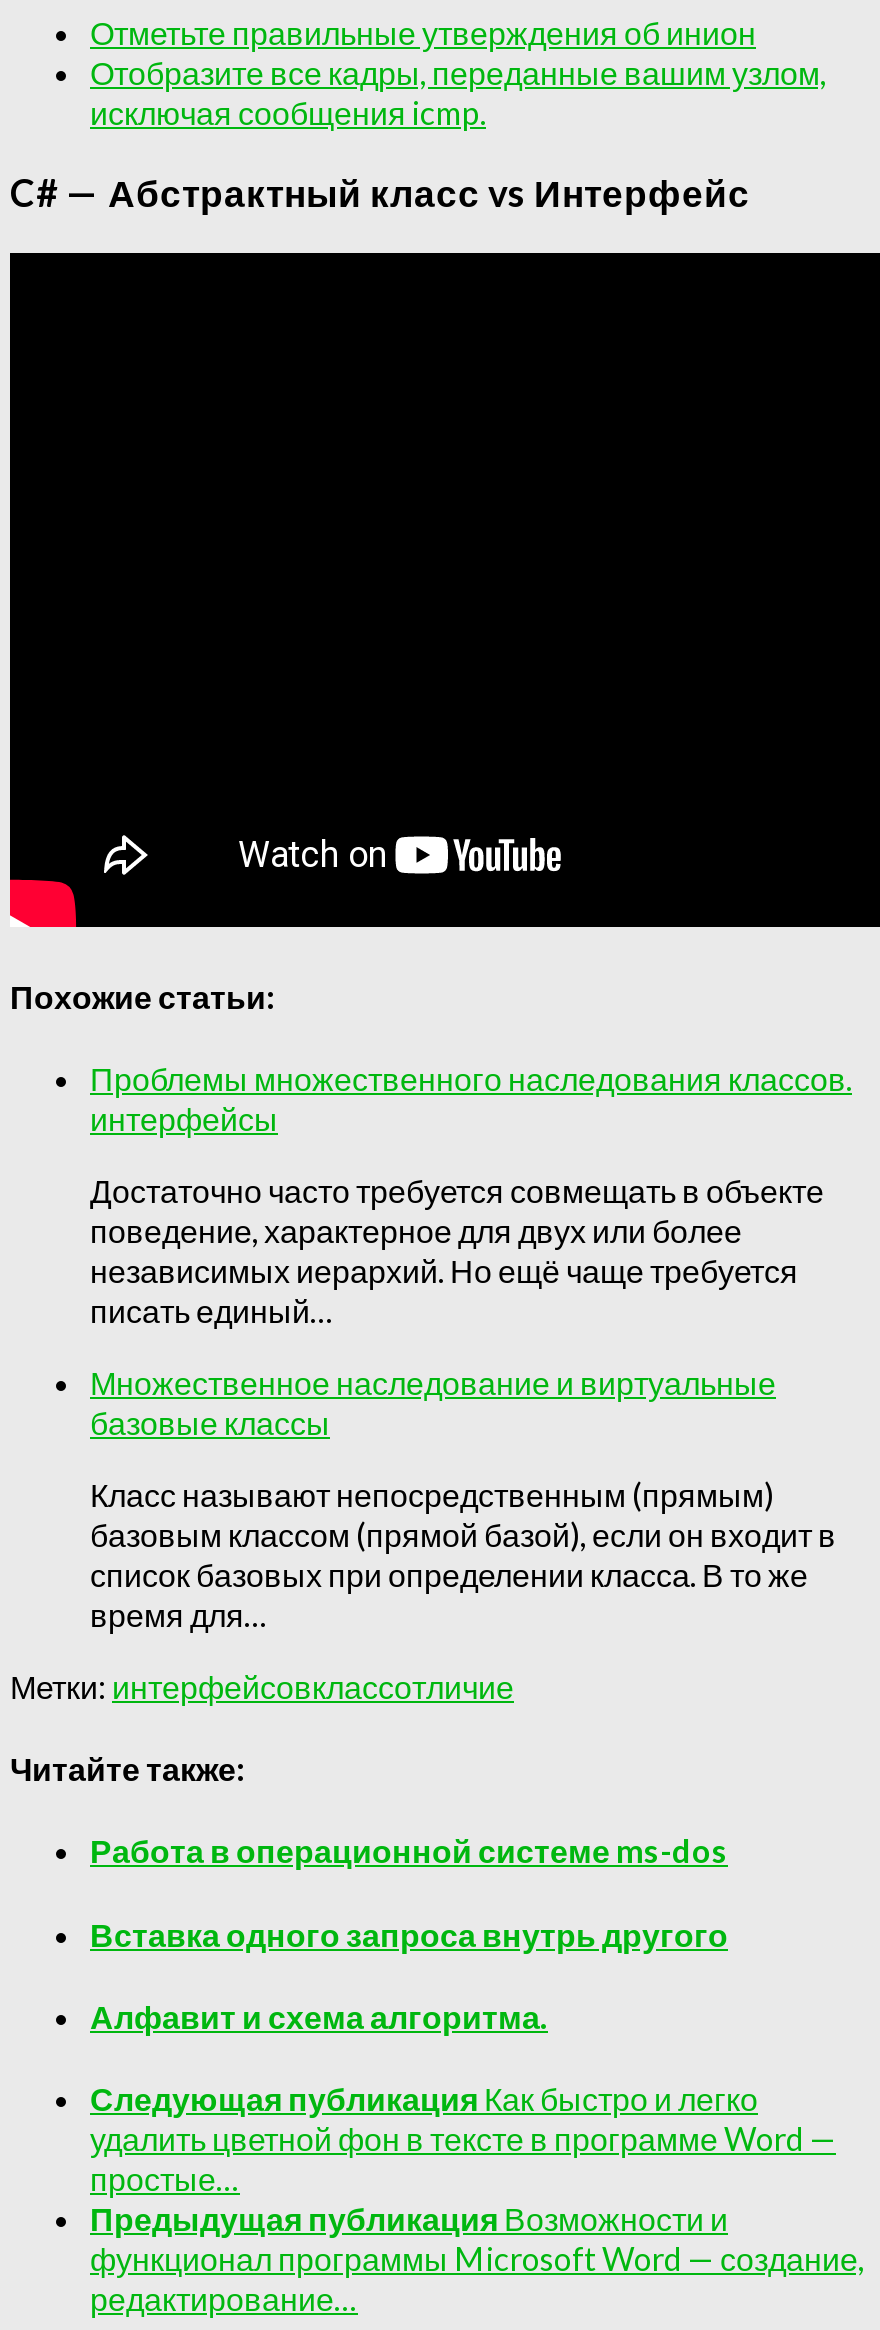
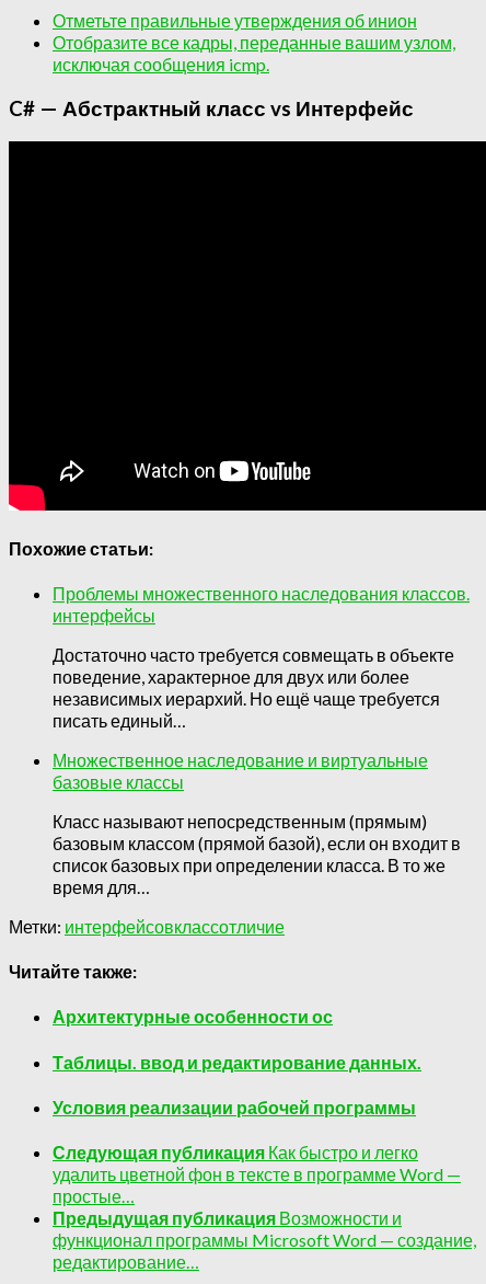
- Работа в операционной системе ms-dos
+ Архитектурные особенности ос

- Вставка одного запроса внутрь другого
+ Таблицы. ввод и редактирование данных.

- Алфавит и схема алгоритма.
+ Условия реализации рабочей программы
